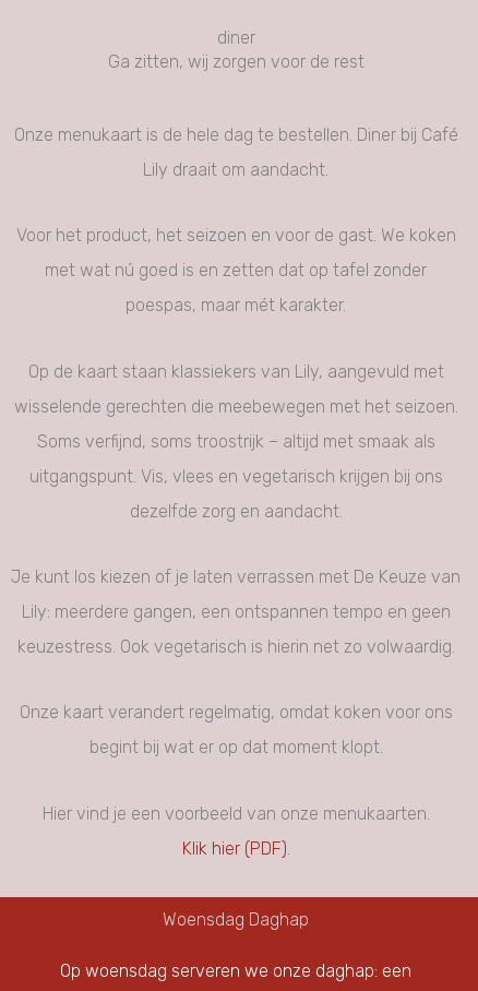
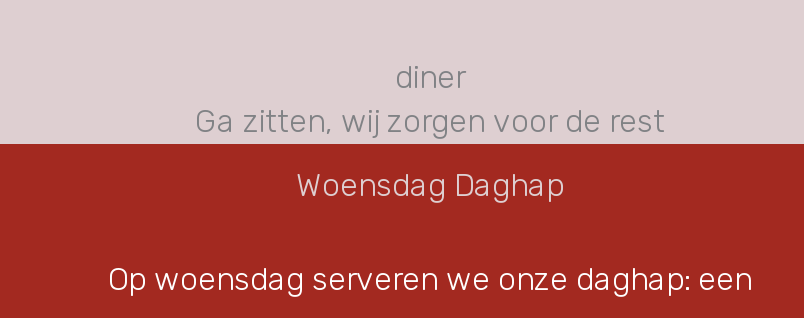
- Onze menukaart is de hele dag te bestellen. Diner bij Café
- Lily draait om aandacht.
- Voor het product, het seizoen en voor de gast. We koken
- met wat nú goed is en zetten dat op tafel zonder
- poespas, maar mét karakter.
- Op de kaart staan klassiekers van Lily, aangevuld met
- wisselende gerechten die meebewegen met het seizoen.
- Soms verfijnd, soms troostrijk – altijd met smaak als
- uitgangspunt. Vis, vlees en vegetarisch krijgen bij ons
- dezelfde zorg en aandacht.
- Je kunt los kiezen of je laten verrassen met De Keuze van
- Lily: meerdere gangen, een ontspannen tempo en geen
- keuzestress. Ook vegetarisch is hierin net zo volwaardig.
- Onze kaart verandert regelmatig, omdat koken voor ons
- begint bij wat er op dat moment klopt.
- Hier vind je een voorbeeld van onze menukaarten.
- Klik hier (PDF).
